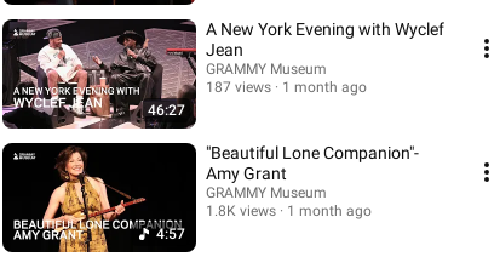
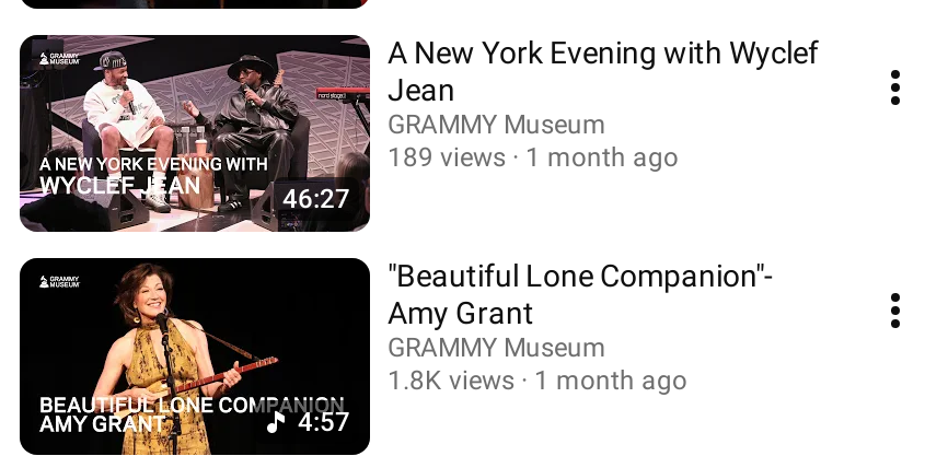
- 187 views 1 month ago
+ 189 views 1 month ago
